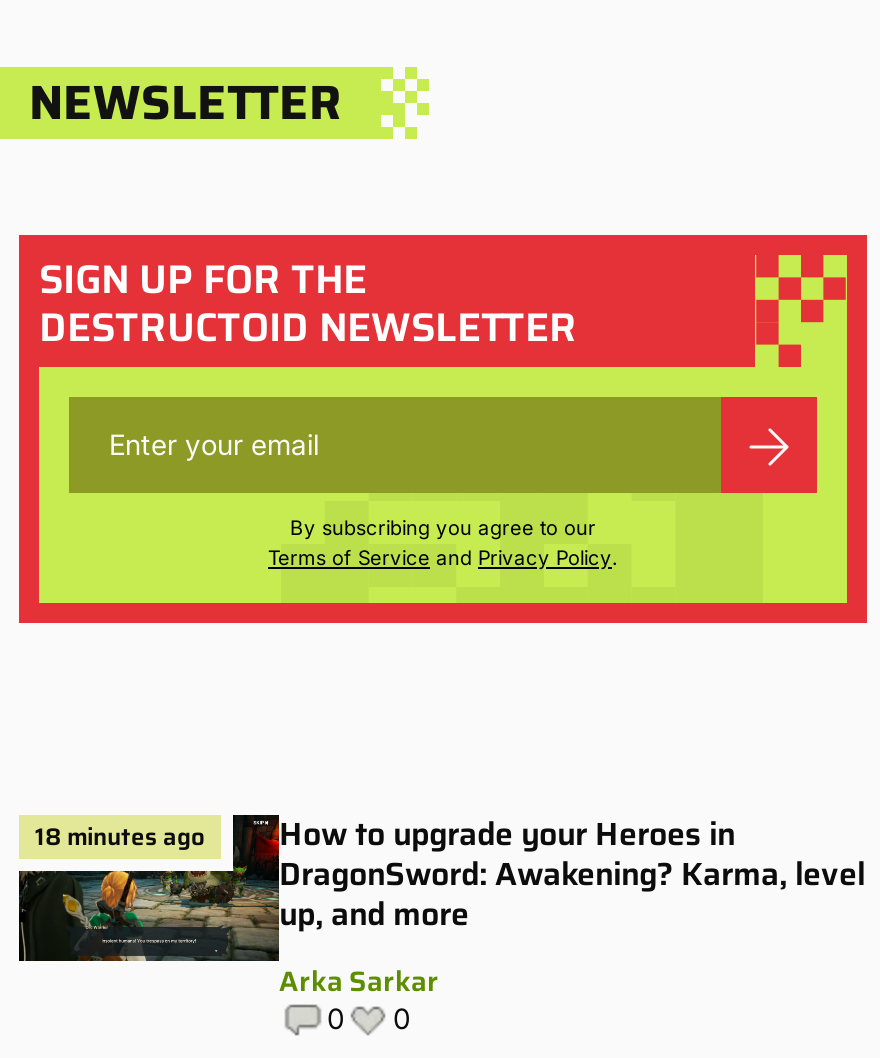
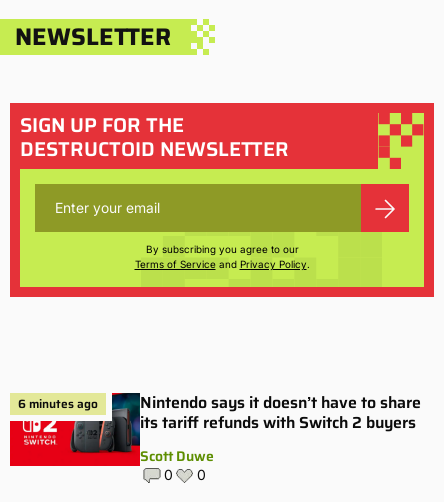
- [image]
- 18 minutes ago
- How to upgrade your Heroes in
- DragonSword: Awakening? Karma, level
- up, and more
- Arka Sarkar
+ [image]
+ 6 minutes ago
+ Nintendo says it doesn’t have to share
+ its tariff refunds with Switch 2 buyers
+ Scott Duwe
